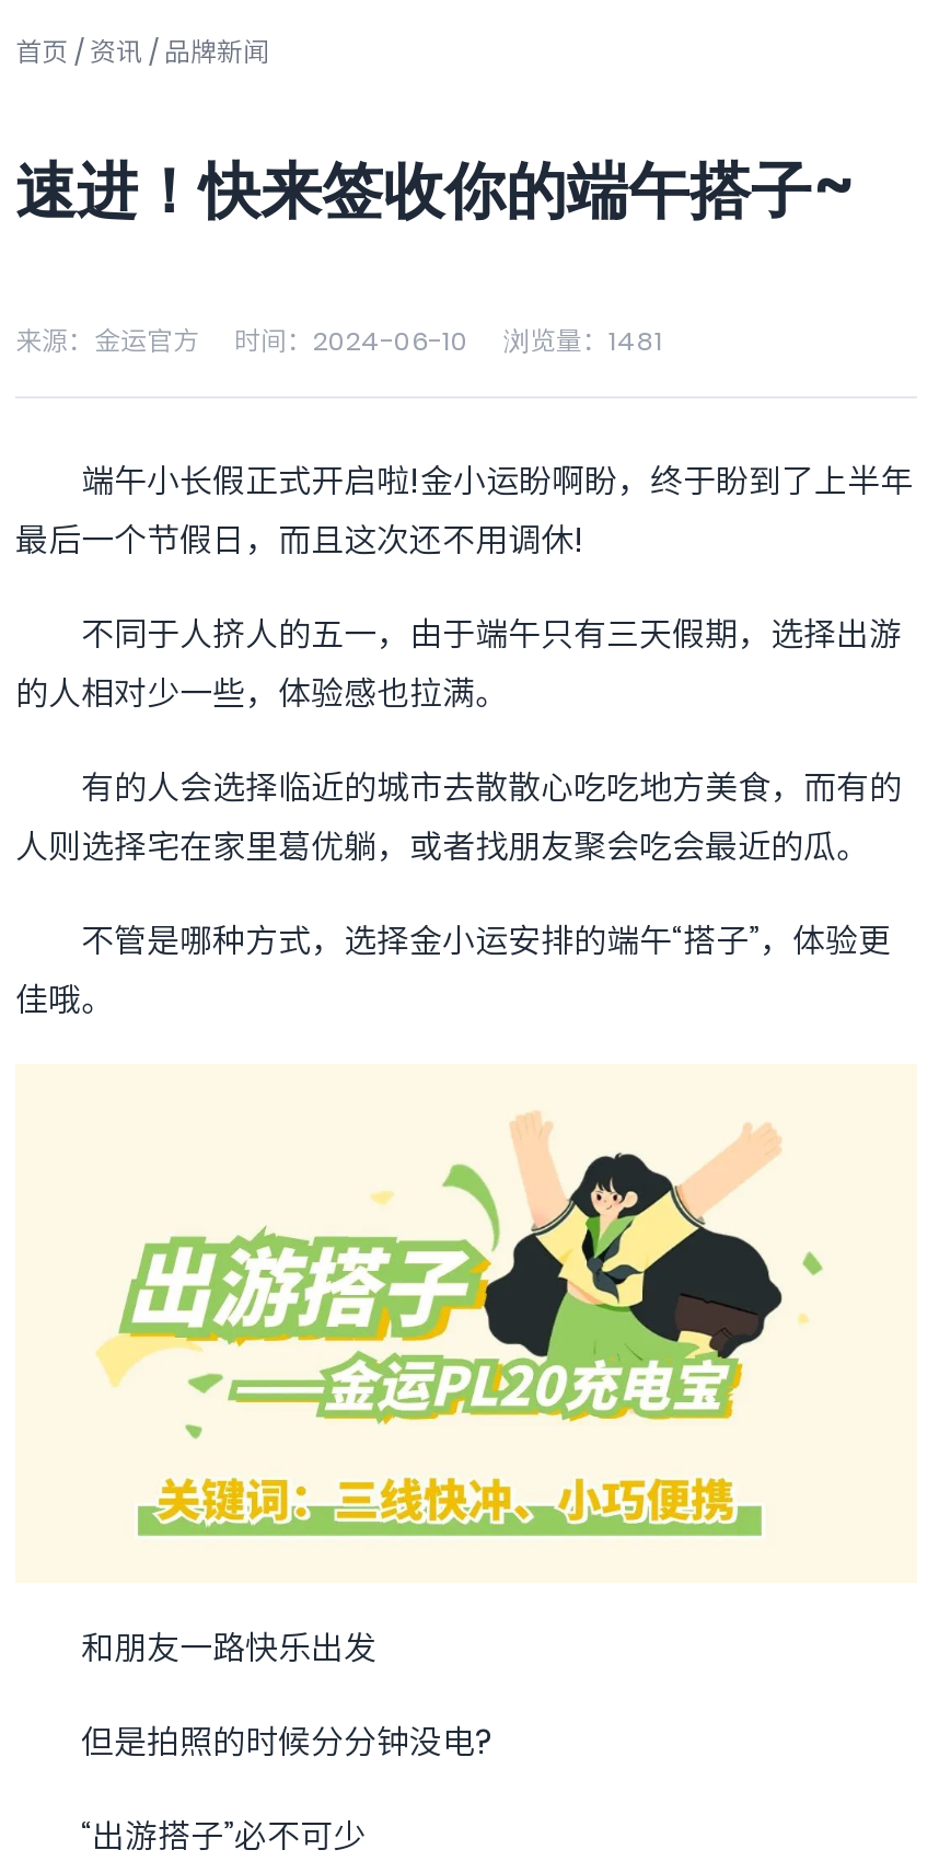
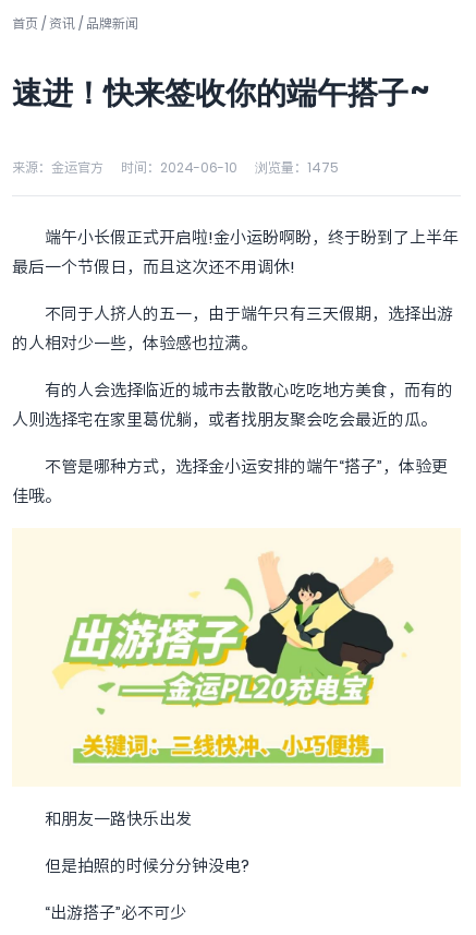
- 来源：金运官方 时间：2024-06-10 浏览量：1481
+ 来源：金运官方 时间：2024-06-10 浏览量：1475
